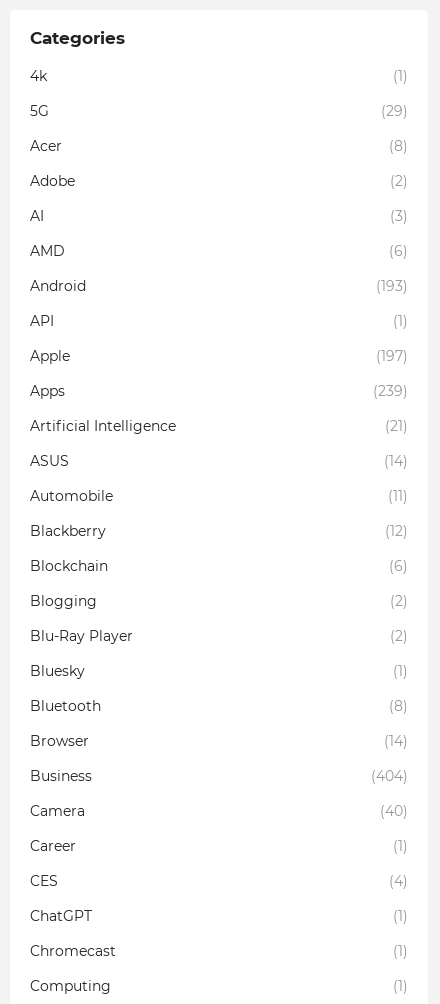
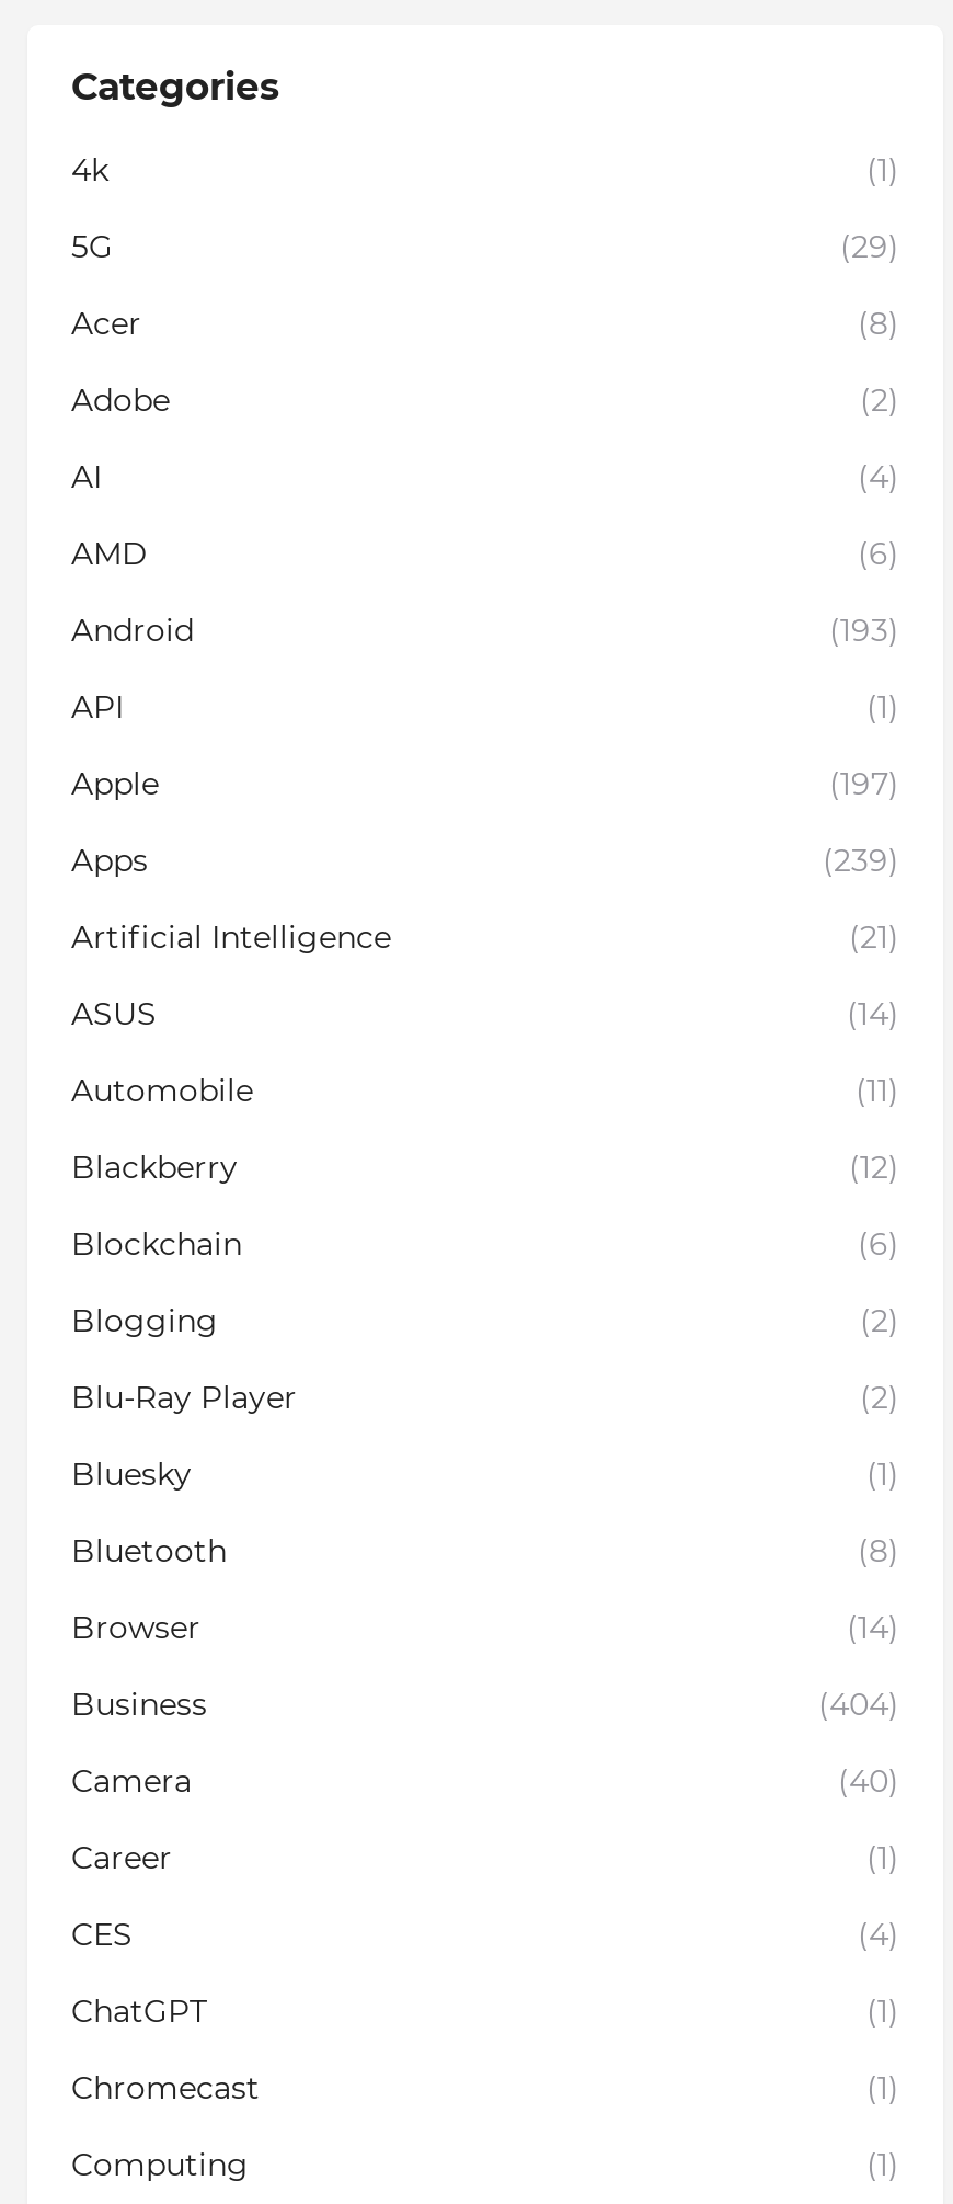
- (3)
+ (4)
